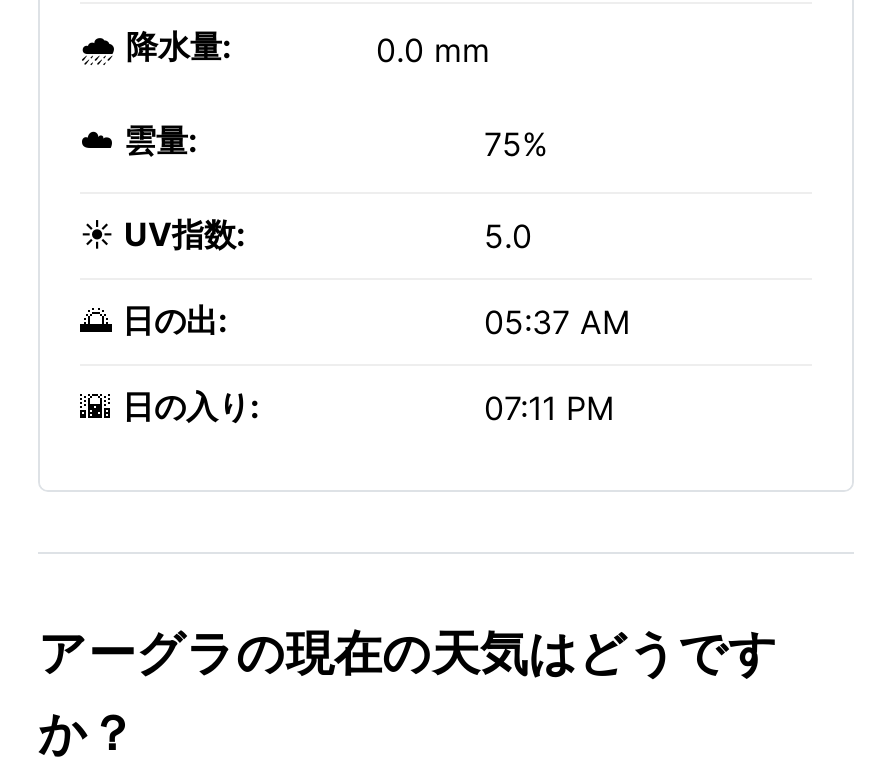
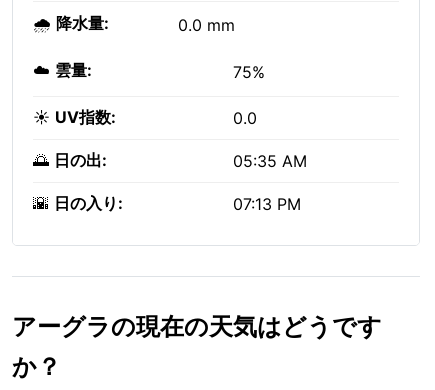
- 5.0
+ 0.0

- 05:37 AM
+ 05:35 AM

- 07:11 PM
+ 07:13 PM
